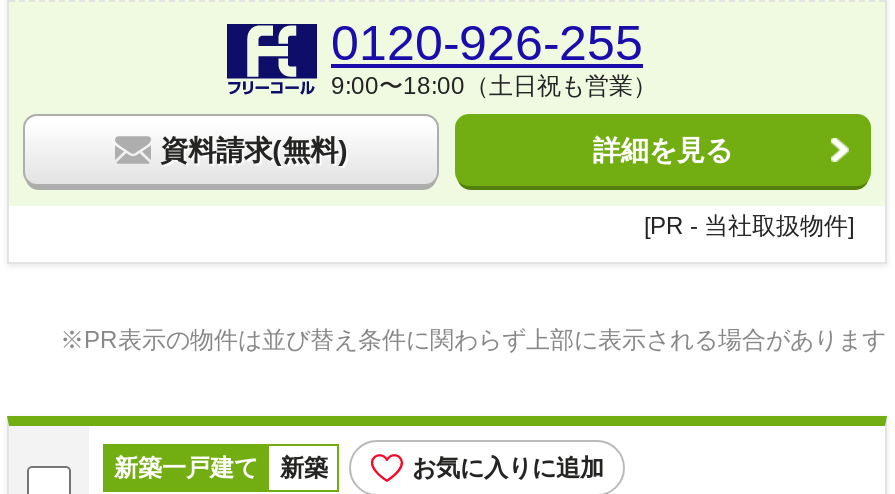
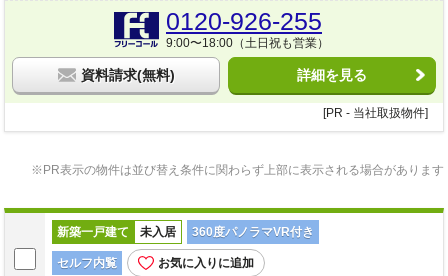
- 新築
+ 未入居
+ 360度パノラマVR付き
+ セルフ内覧
